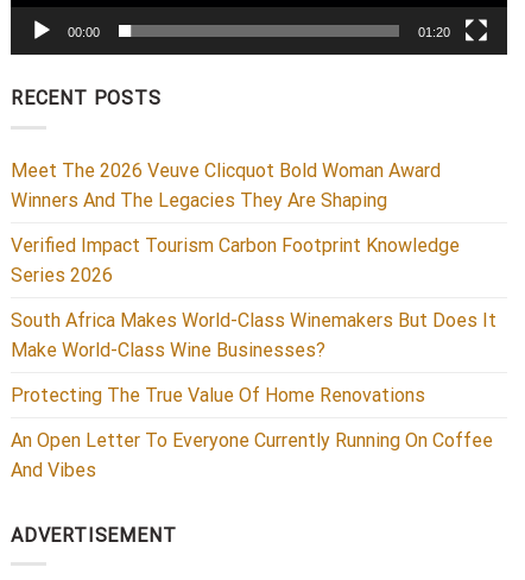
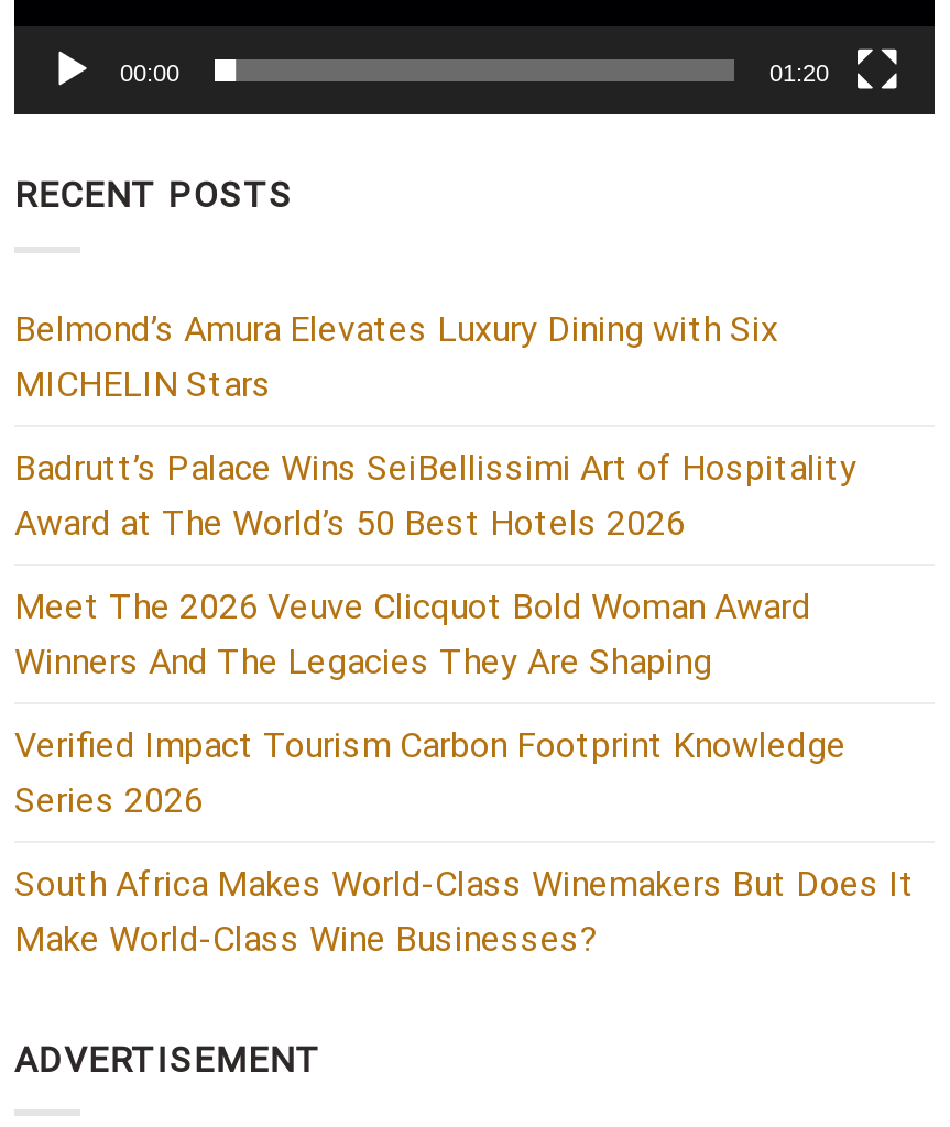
+ Belmond’s Amura Elevates Luxury Dining with Six
+ MICHELIN Stars
+ Badrutt’s Palace Wins SeiBellissimi Art of Hospitality
+ Award at The World’s 50 Best Hotels 2026

moved down: Meet The 2026 Veuve Clicquot Bold Woman Award | Winners And The Legacies They Are Shaping | Verified Impact Tourism Carbon Footprint Knowledge | Series 2026 | South Africa Makes World-Class Winemakers But Does It | Make World-Class Wine Businesses?

- Protecting The True Value Of Home Renovations
- An Open Letter To Everyone Currently Running On Coffee
- And Vibes
